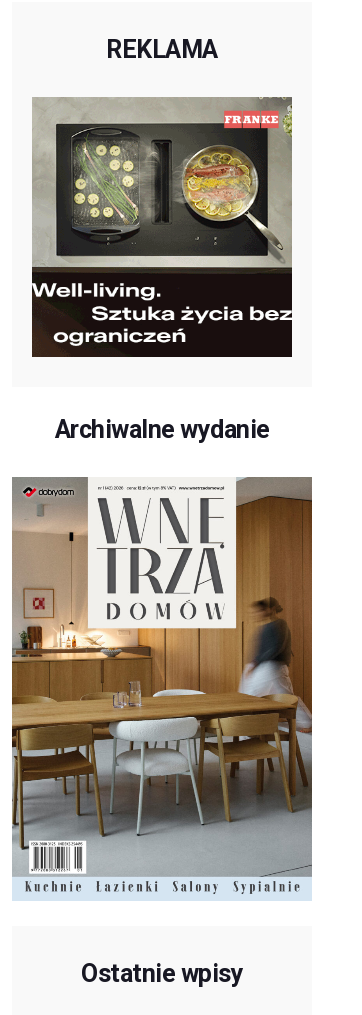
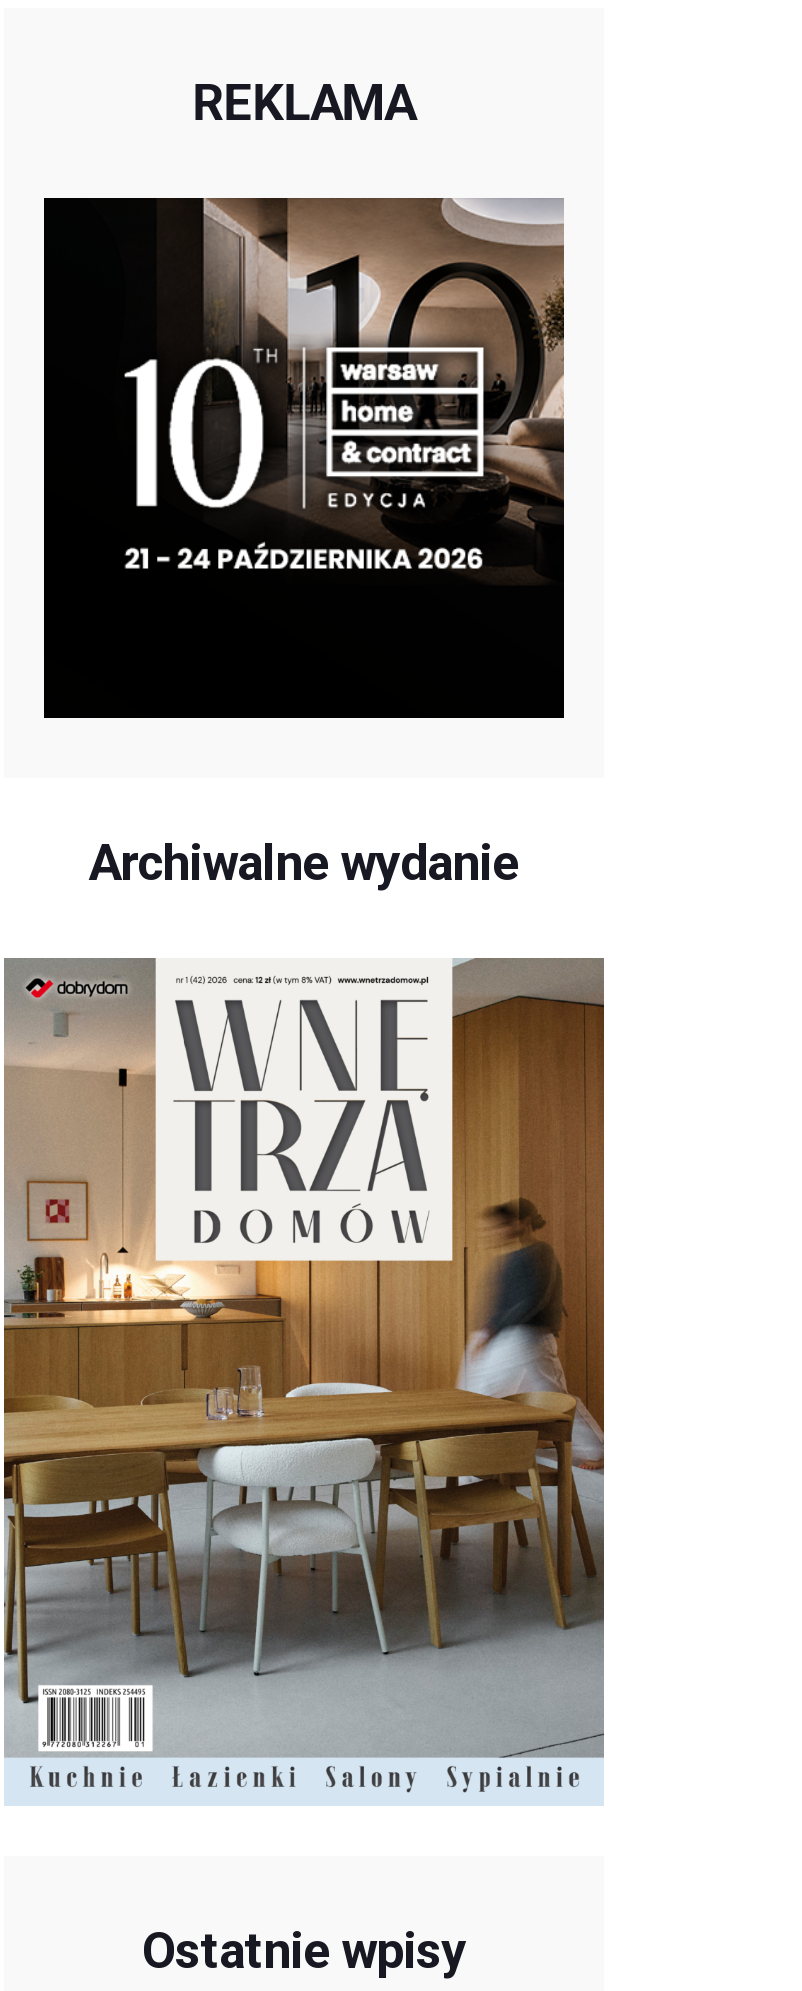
- [image]
+ [image]
